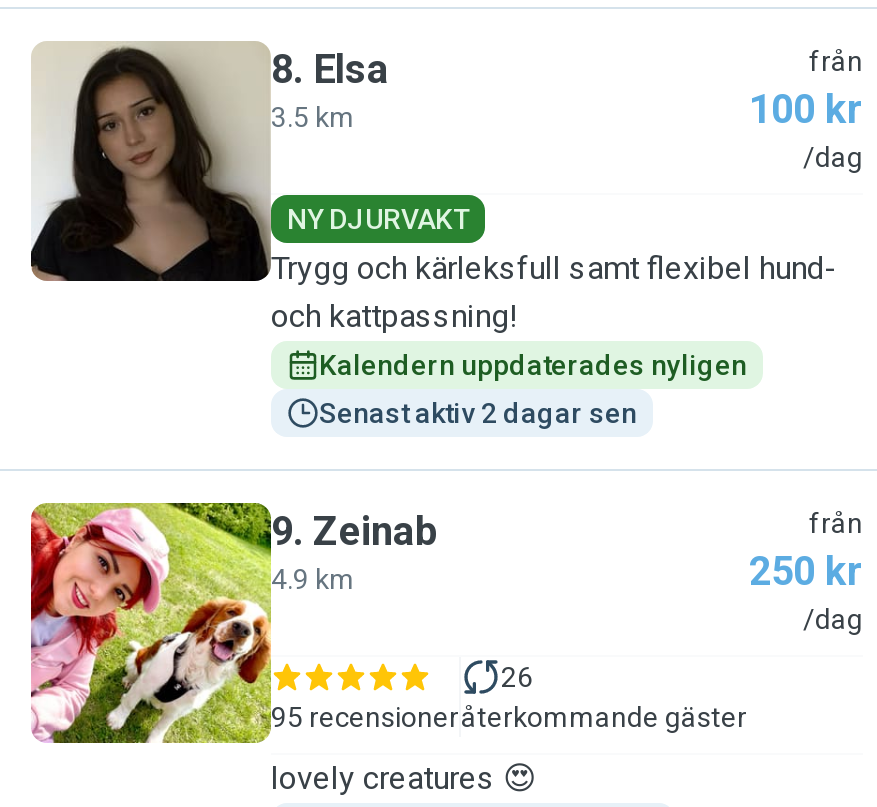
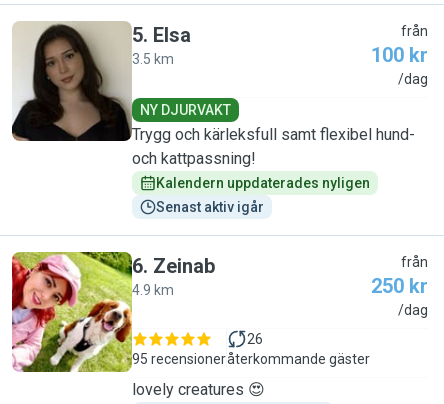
- 8. Elsa
+ 5. Elsa

- Senast aktiv 2 dagar sen
+ Senast aktiv igår

- 9. Zeinab
+ 6. Zeinab
